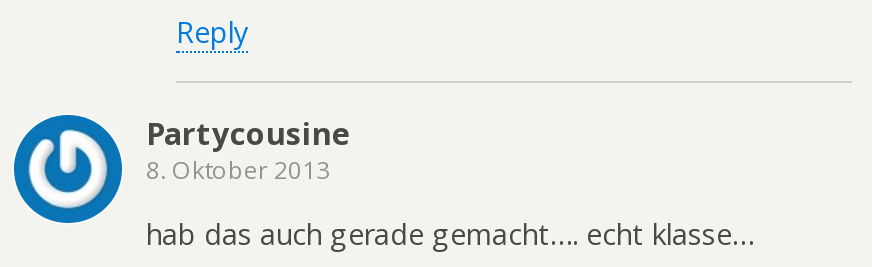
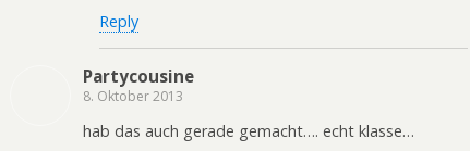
- [image]
